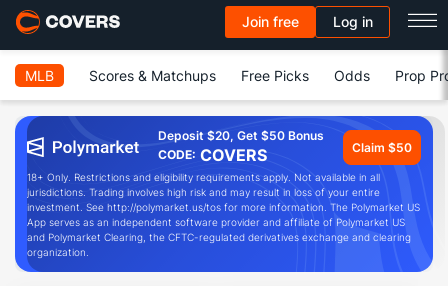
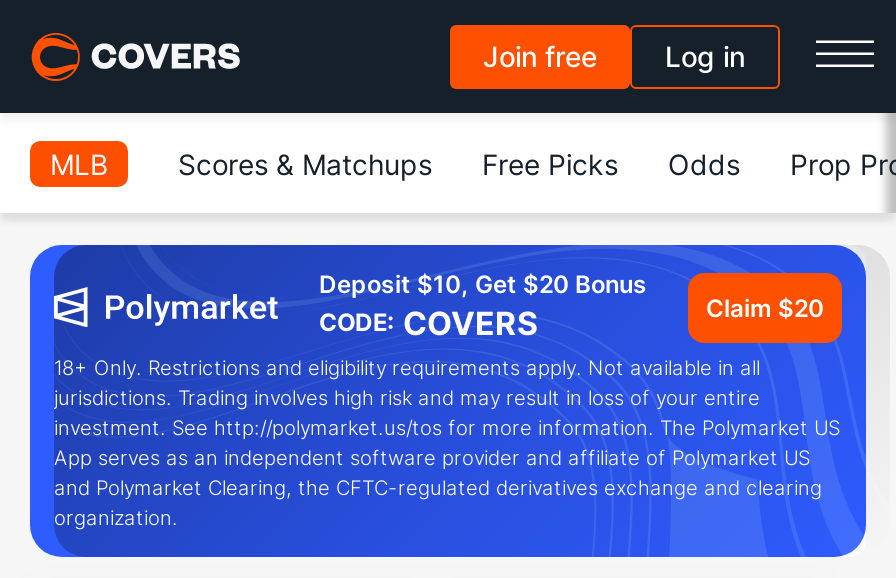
- Deposit $20, Get $50 Bonus
+ Deposit $10, Get $20 Bonus

- Claim $50
+ Claim $20
